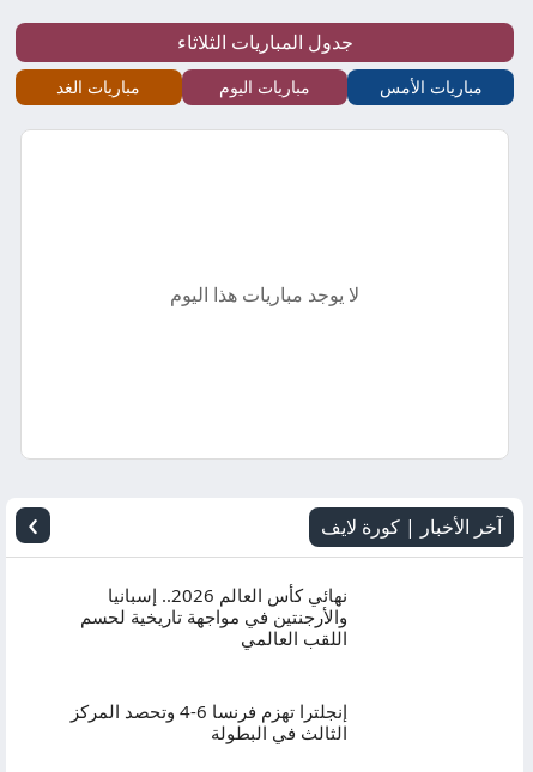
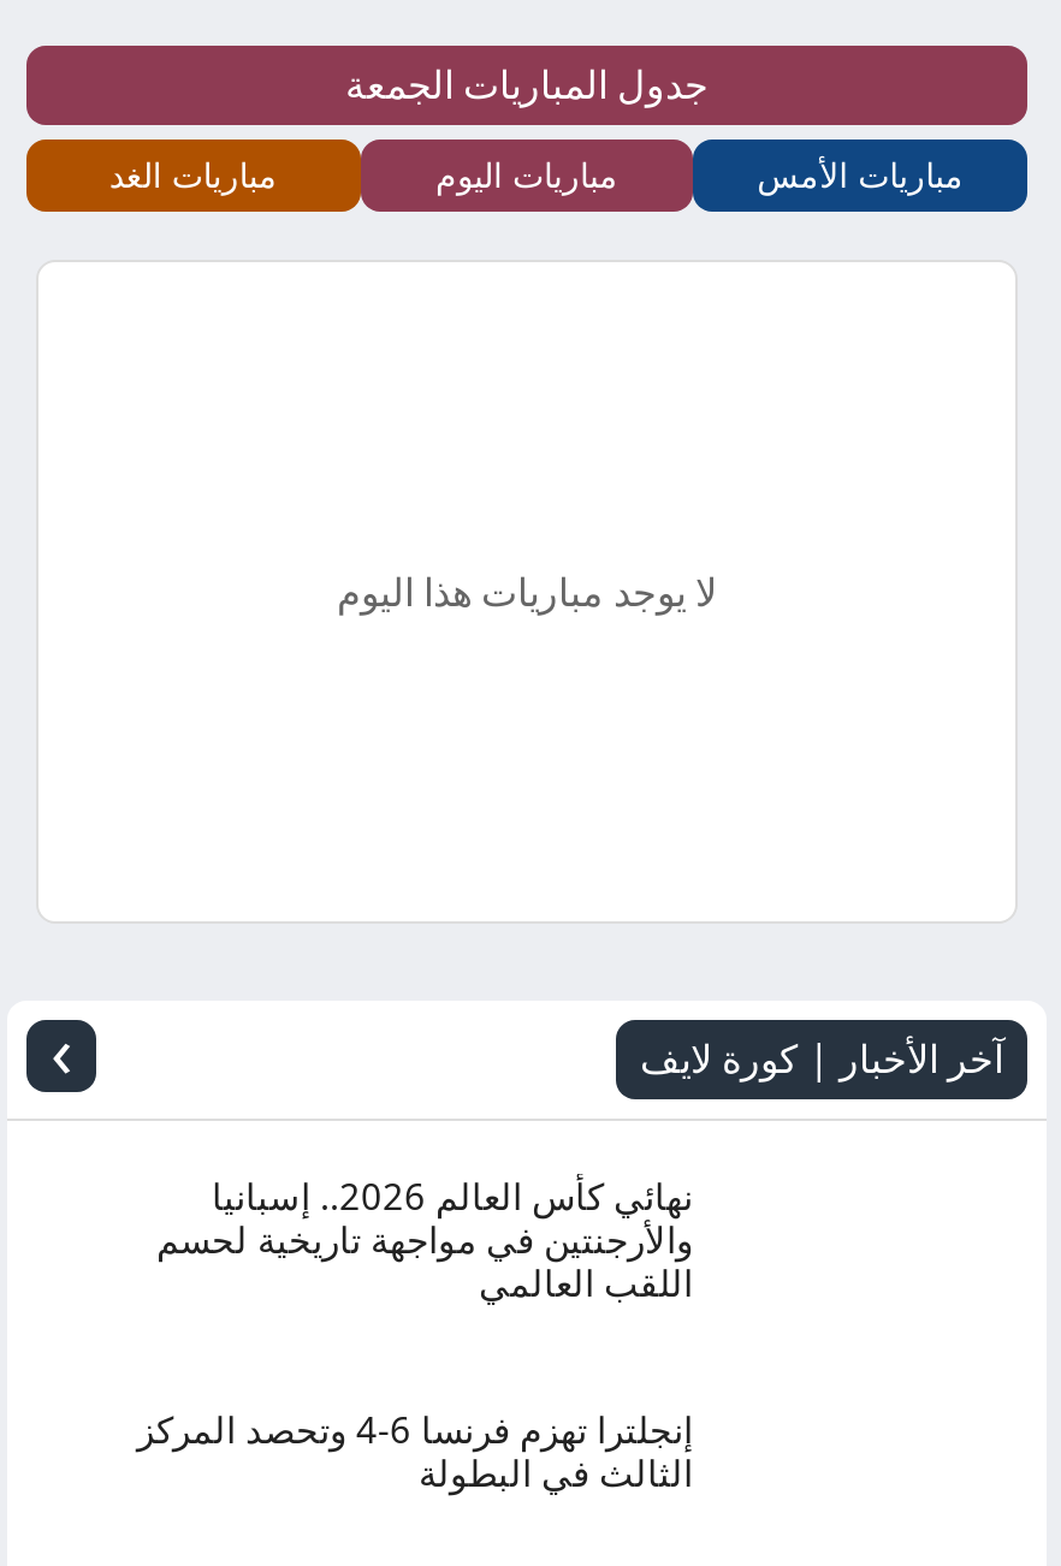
- جدول المباريات الثلاثاء
+ جدول المباريات الجمعة
